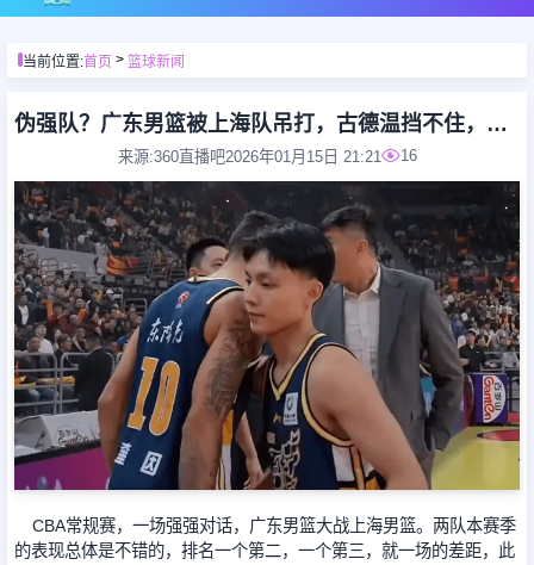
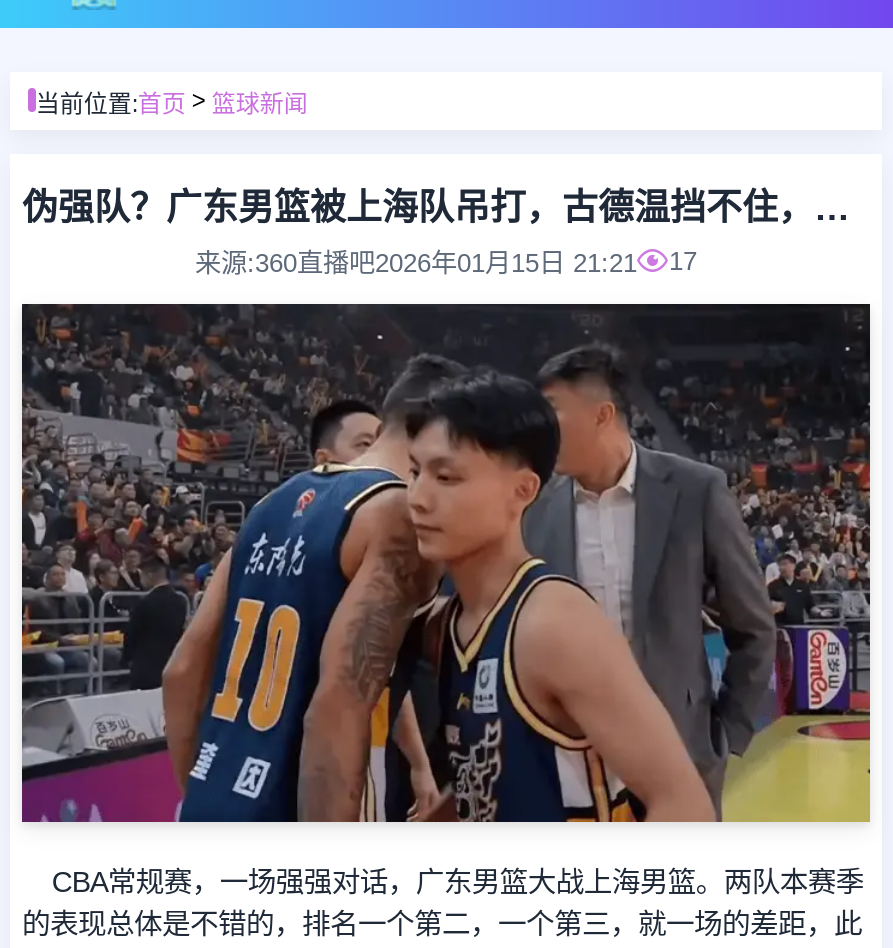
- 来源:360直播吧2026年01月15日 21:21 16
+ 来源:360直播吧2026年01月15日 21:21 17
